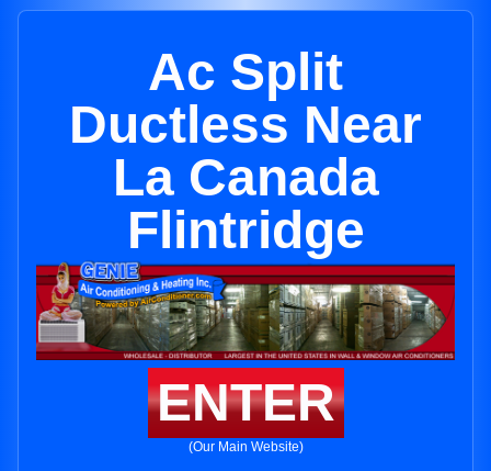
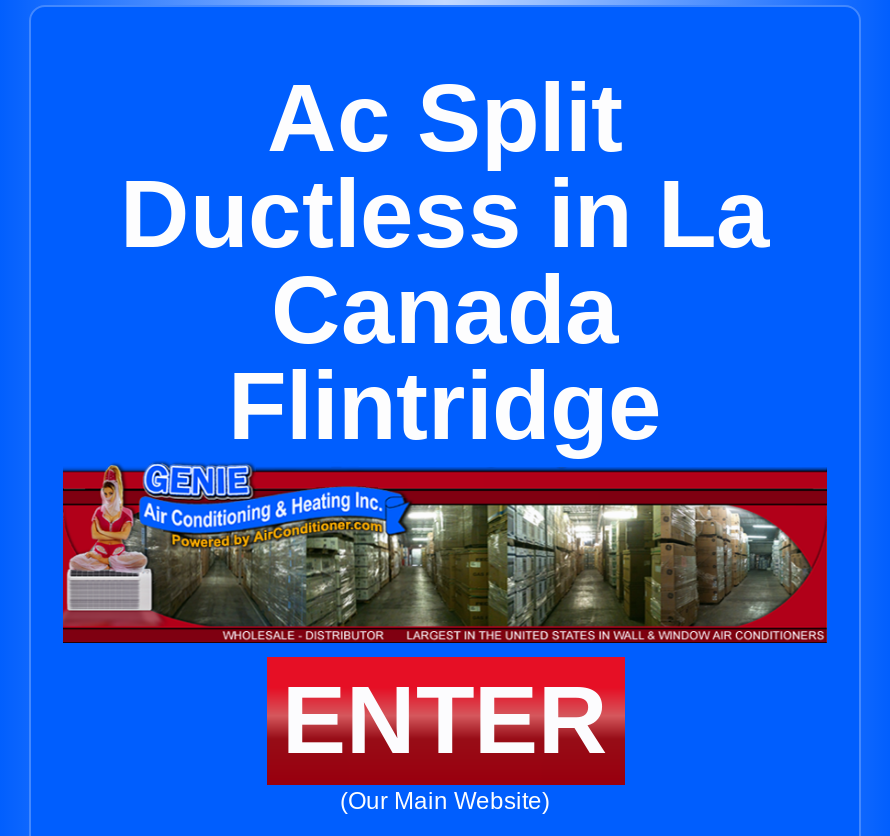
- Ductless Near
- La Canada
+ Ductless in La
+ Canada
